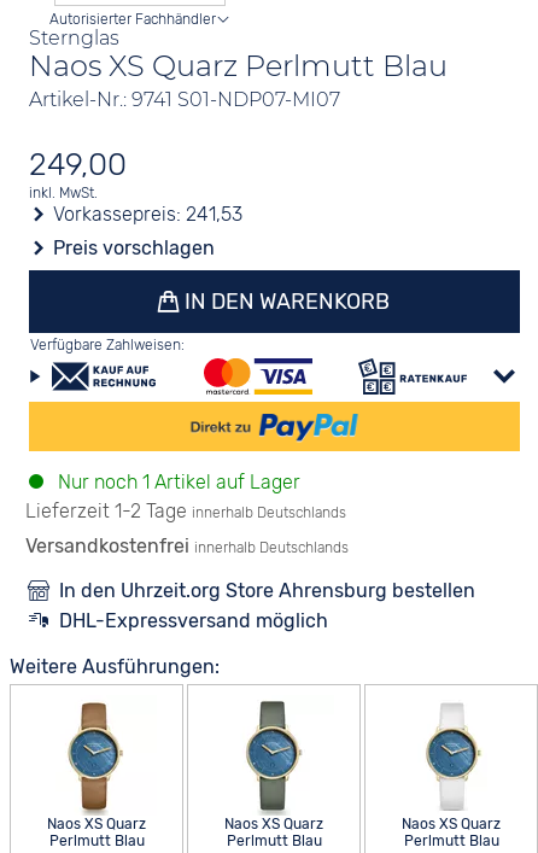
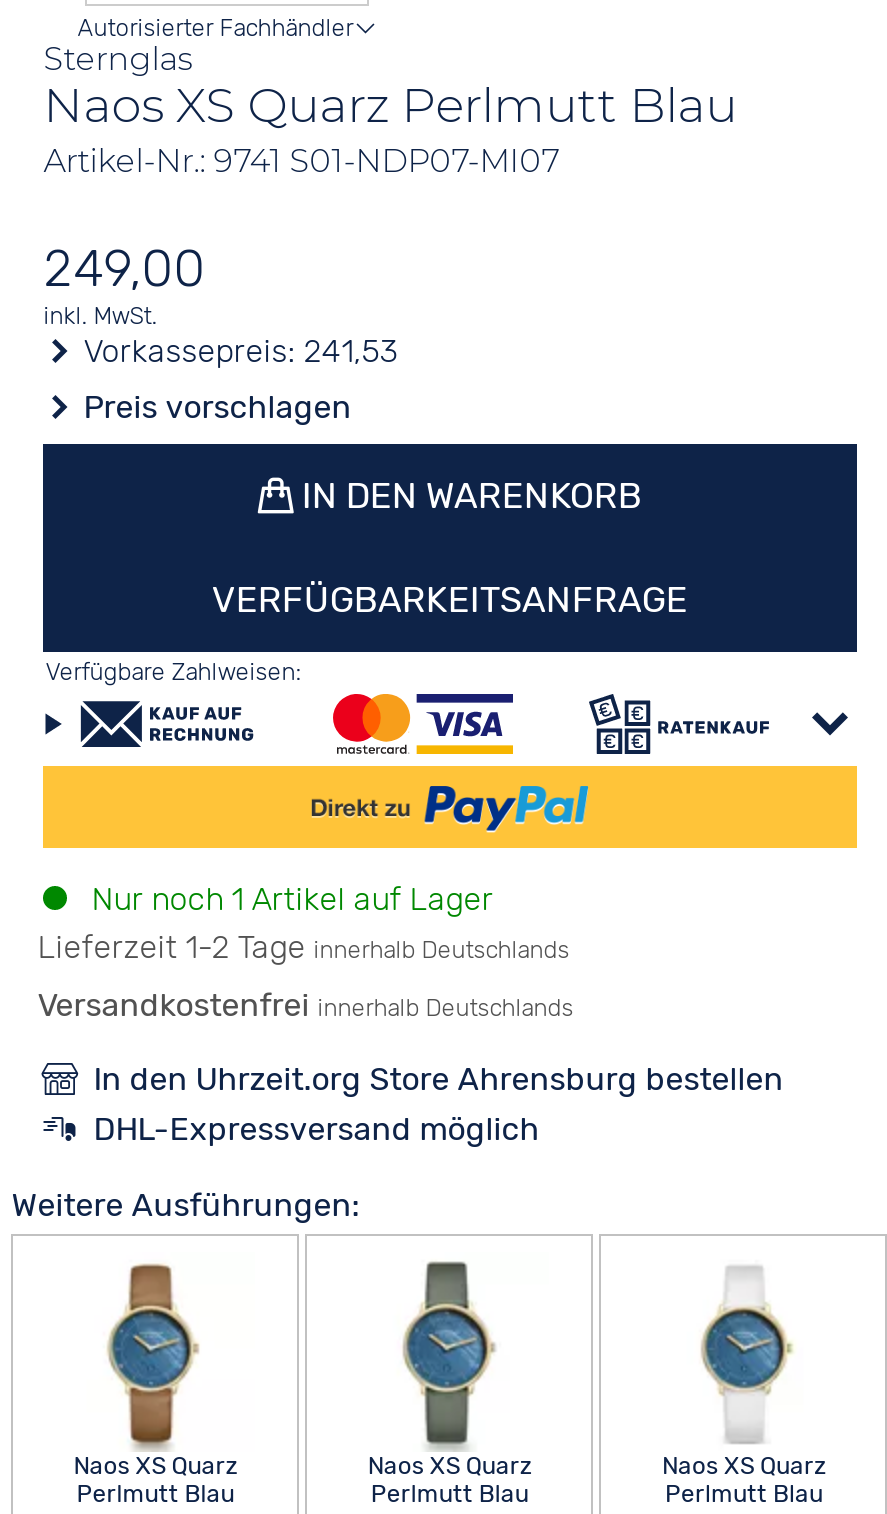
+ VERFÜGBARKEITSANFRAGE
